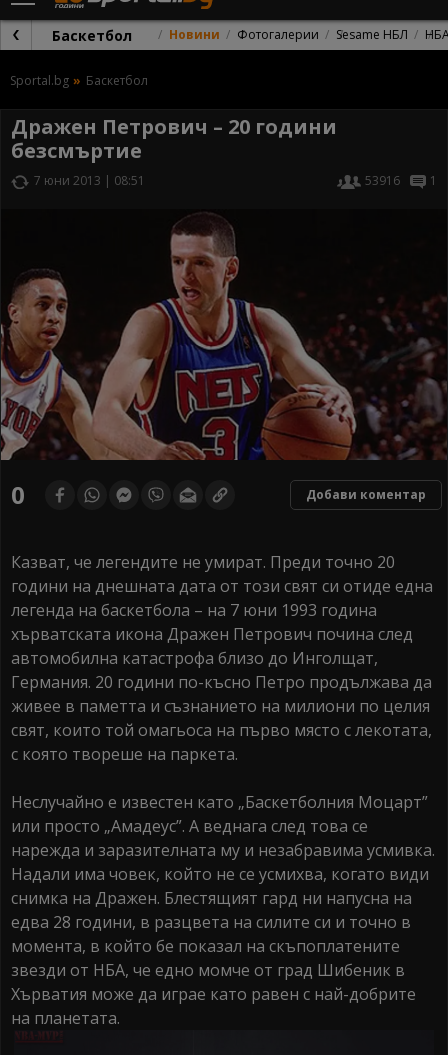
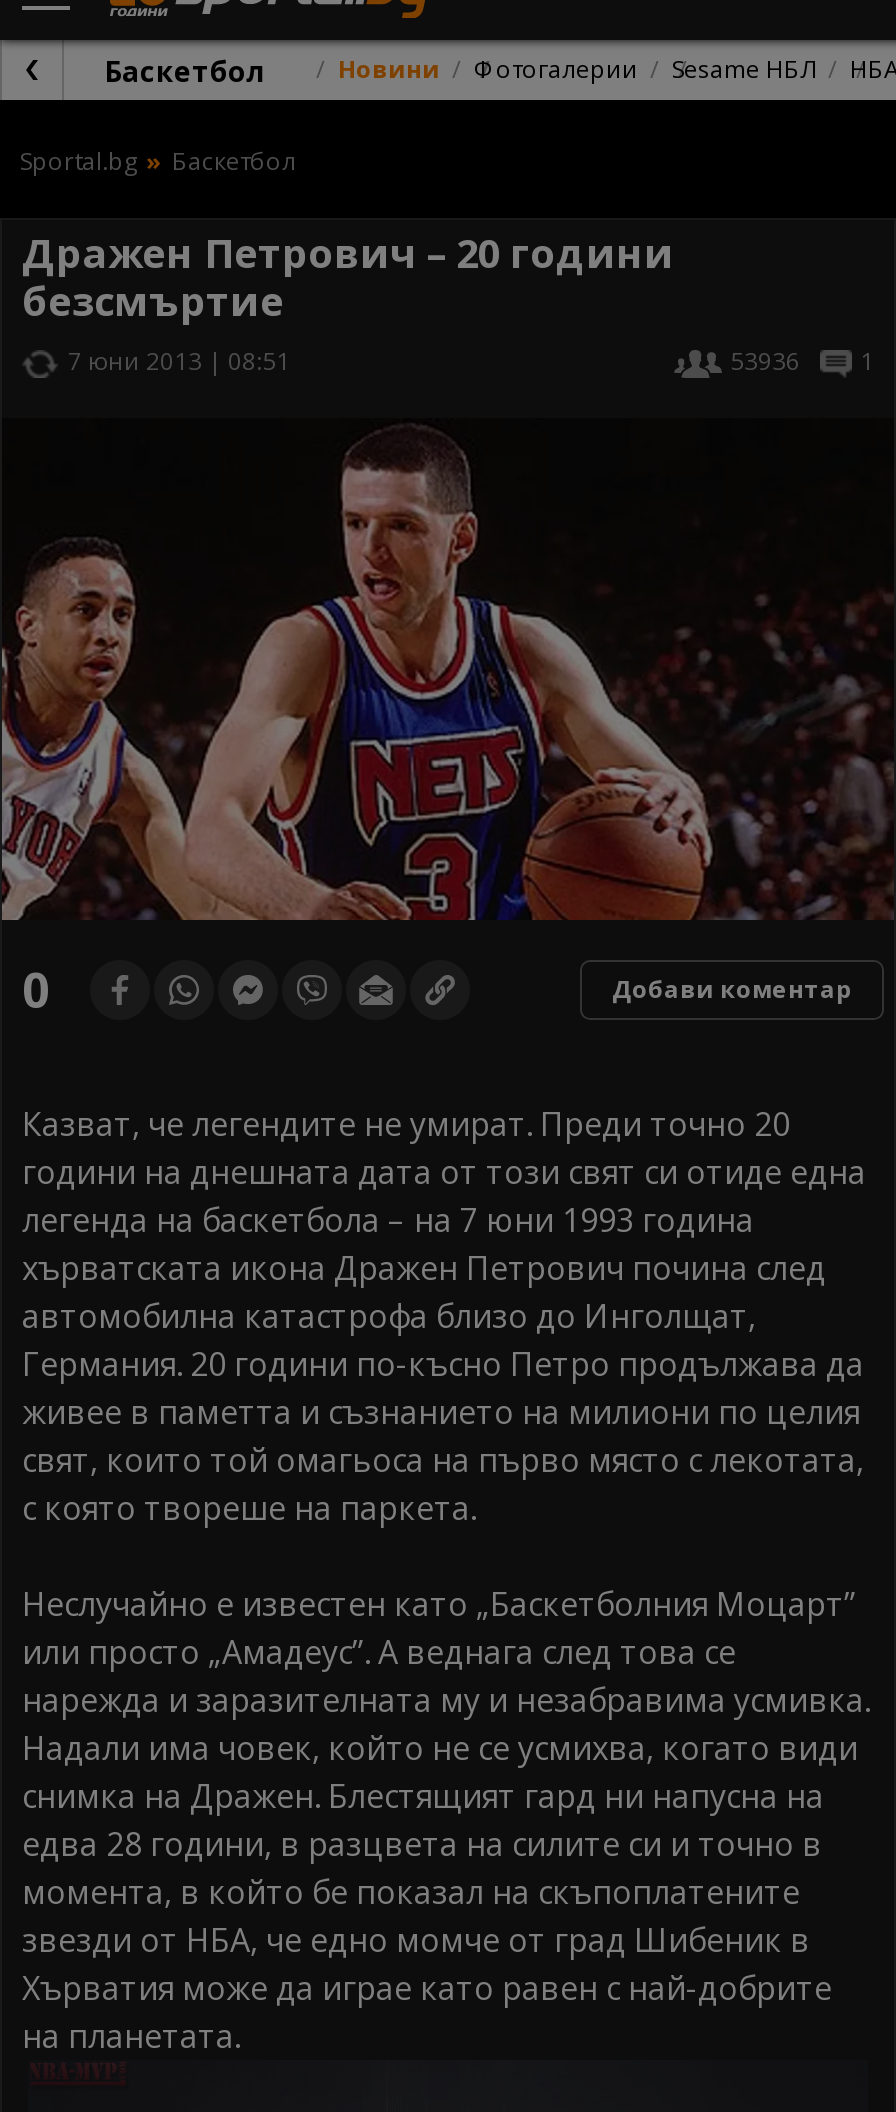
- 53916 1
+ 53936 1
